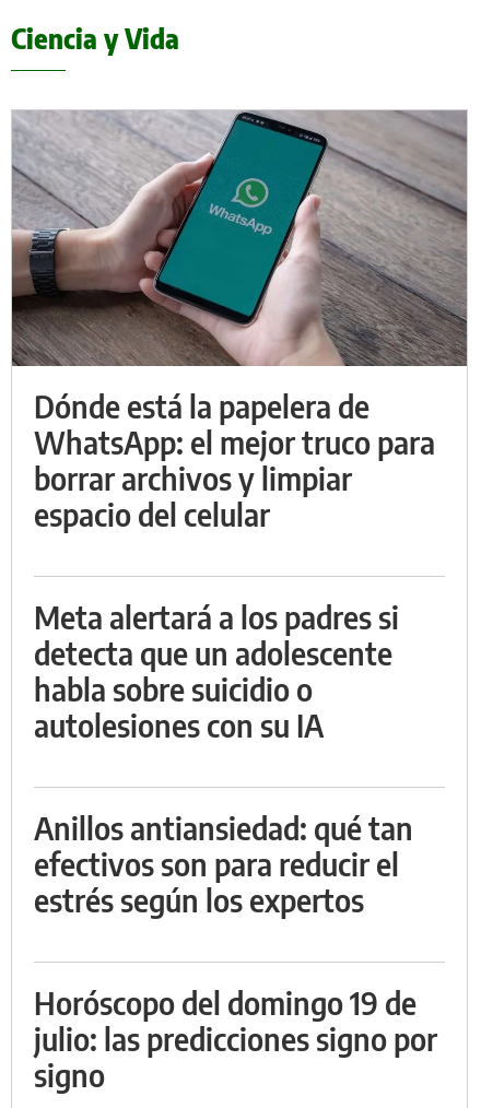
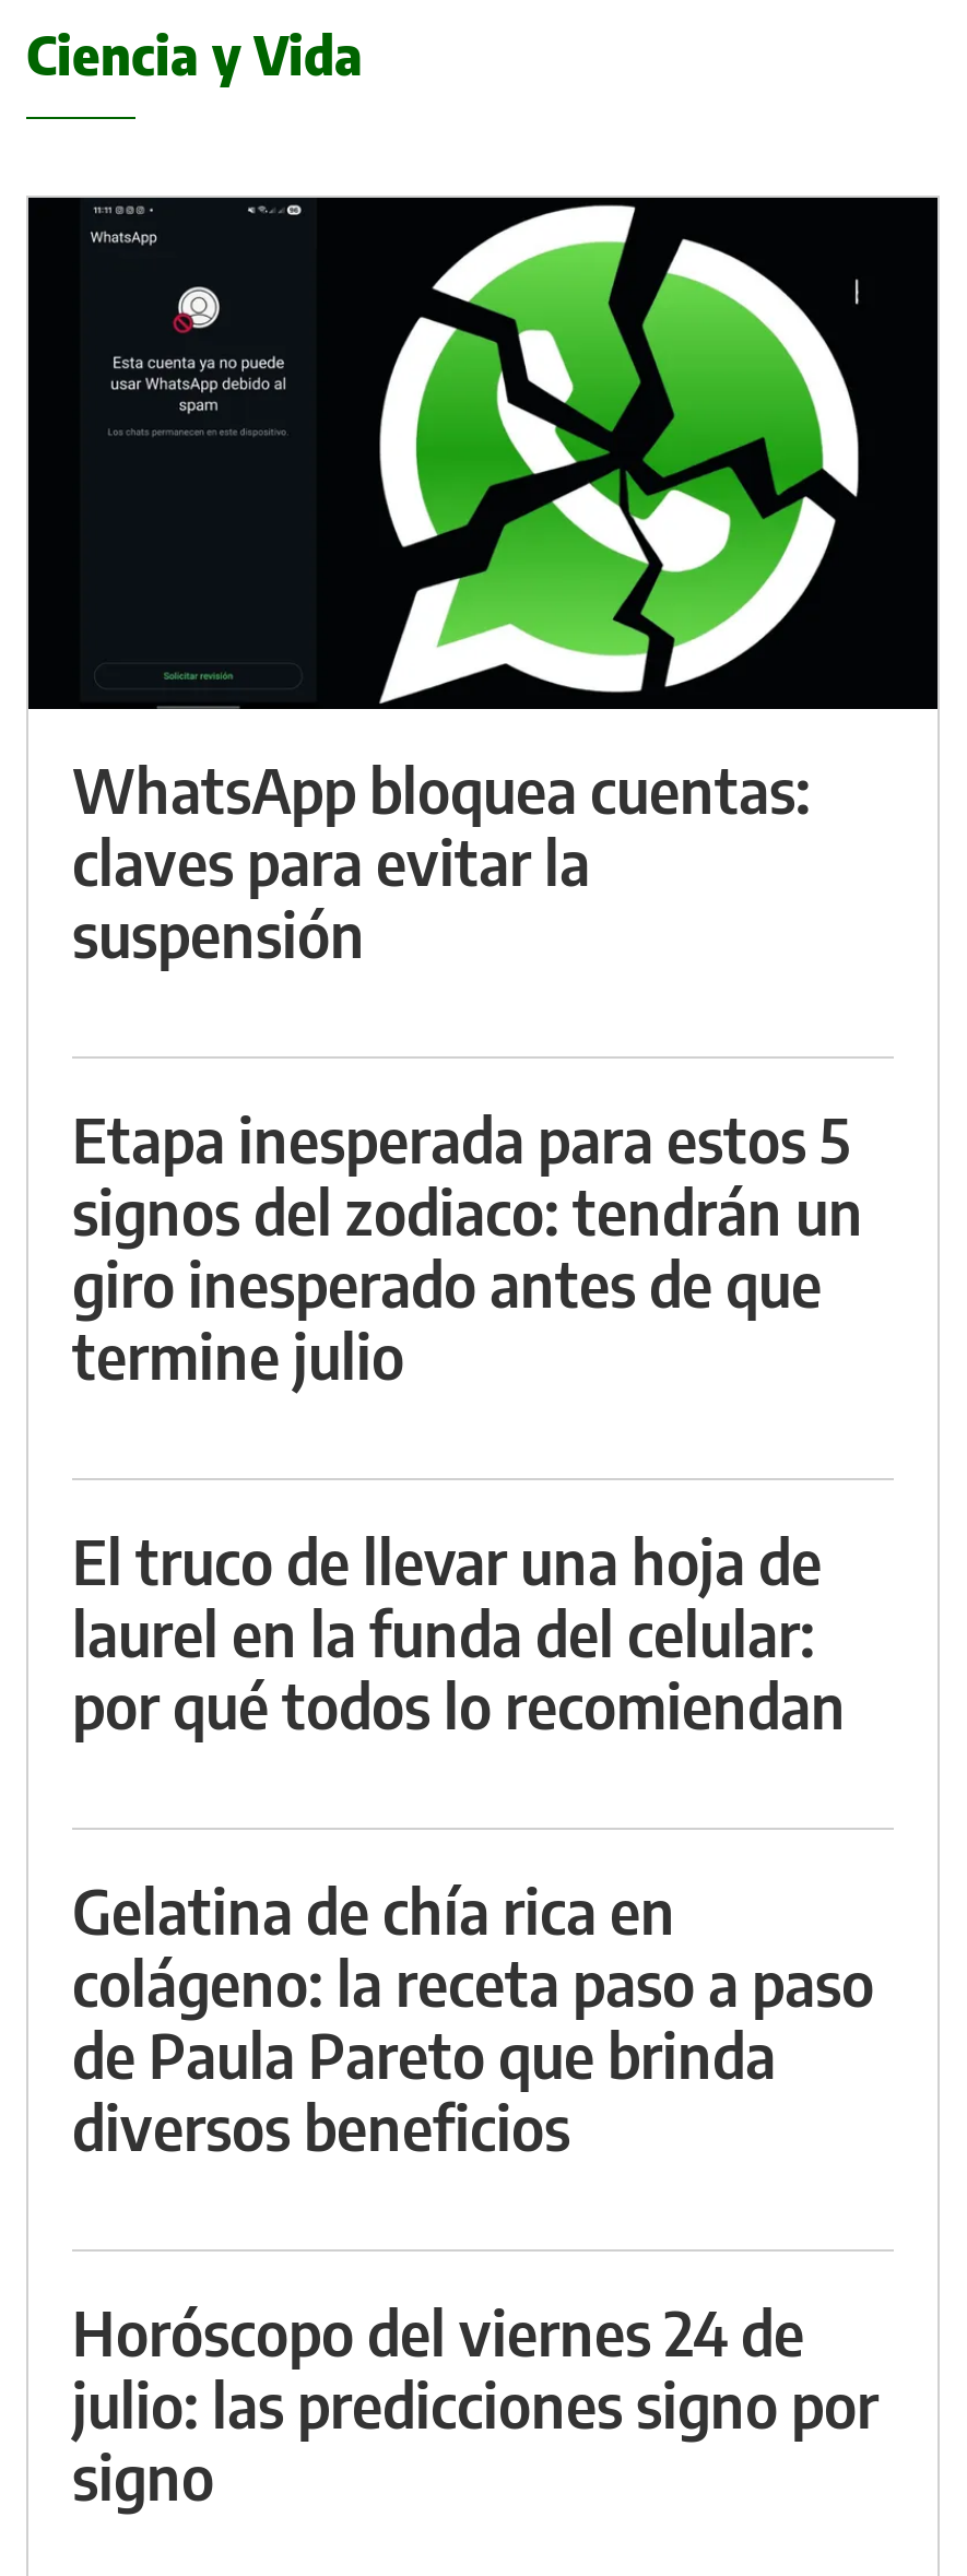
- [image]
- Dónde está la papelera de
- WhatsApp: el mejor truco para
- borrar archivos y limpiar
- espacio del celular
- Meta alertará a los padres si
- detecta que un adolescente
- habla sobre suicidio o
- autolesiones con su IA
- Anillos antiansiedad: qué tan
- efectivos son para reducir el
- estrés según los expertos
- Horóscopo del domingo 19 de
+ [image]
+ WhatsApp bloquea cuentas:
+ claves para evitar la
+ suspensión
+ Etapa inesperada para estos 5
+ signos del zodiaco: tendrán un
+ giro inesperado antes de que
+ termine julio
+ El truco de llevar una hoja de
+ laurel en la funda del celular:
+ por qué todos lo recomiendan
+ Gelatina de chía rica en
+ colágeno: la receta paso a paso
+ de Paula Pareto que brinda
+ diversos beneficios
+ Horóscopo del viernes 24 de
